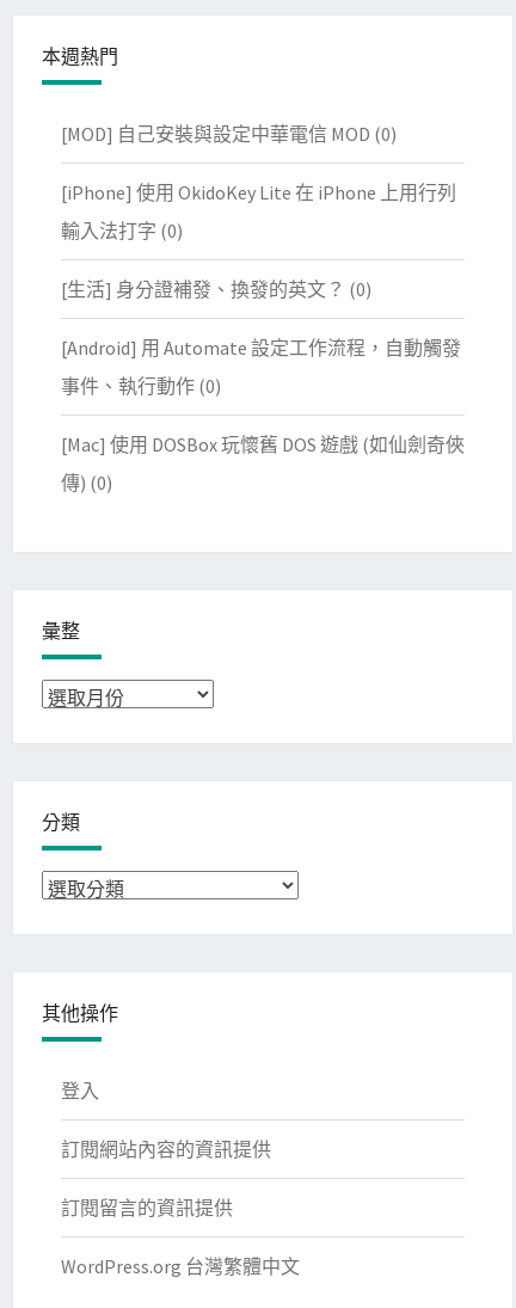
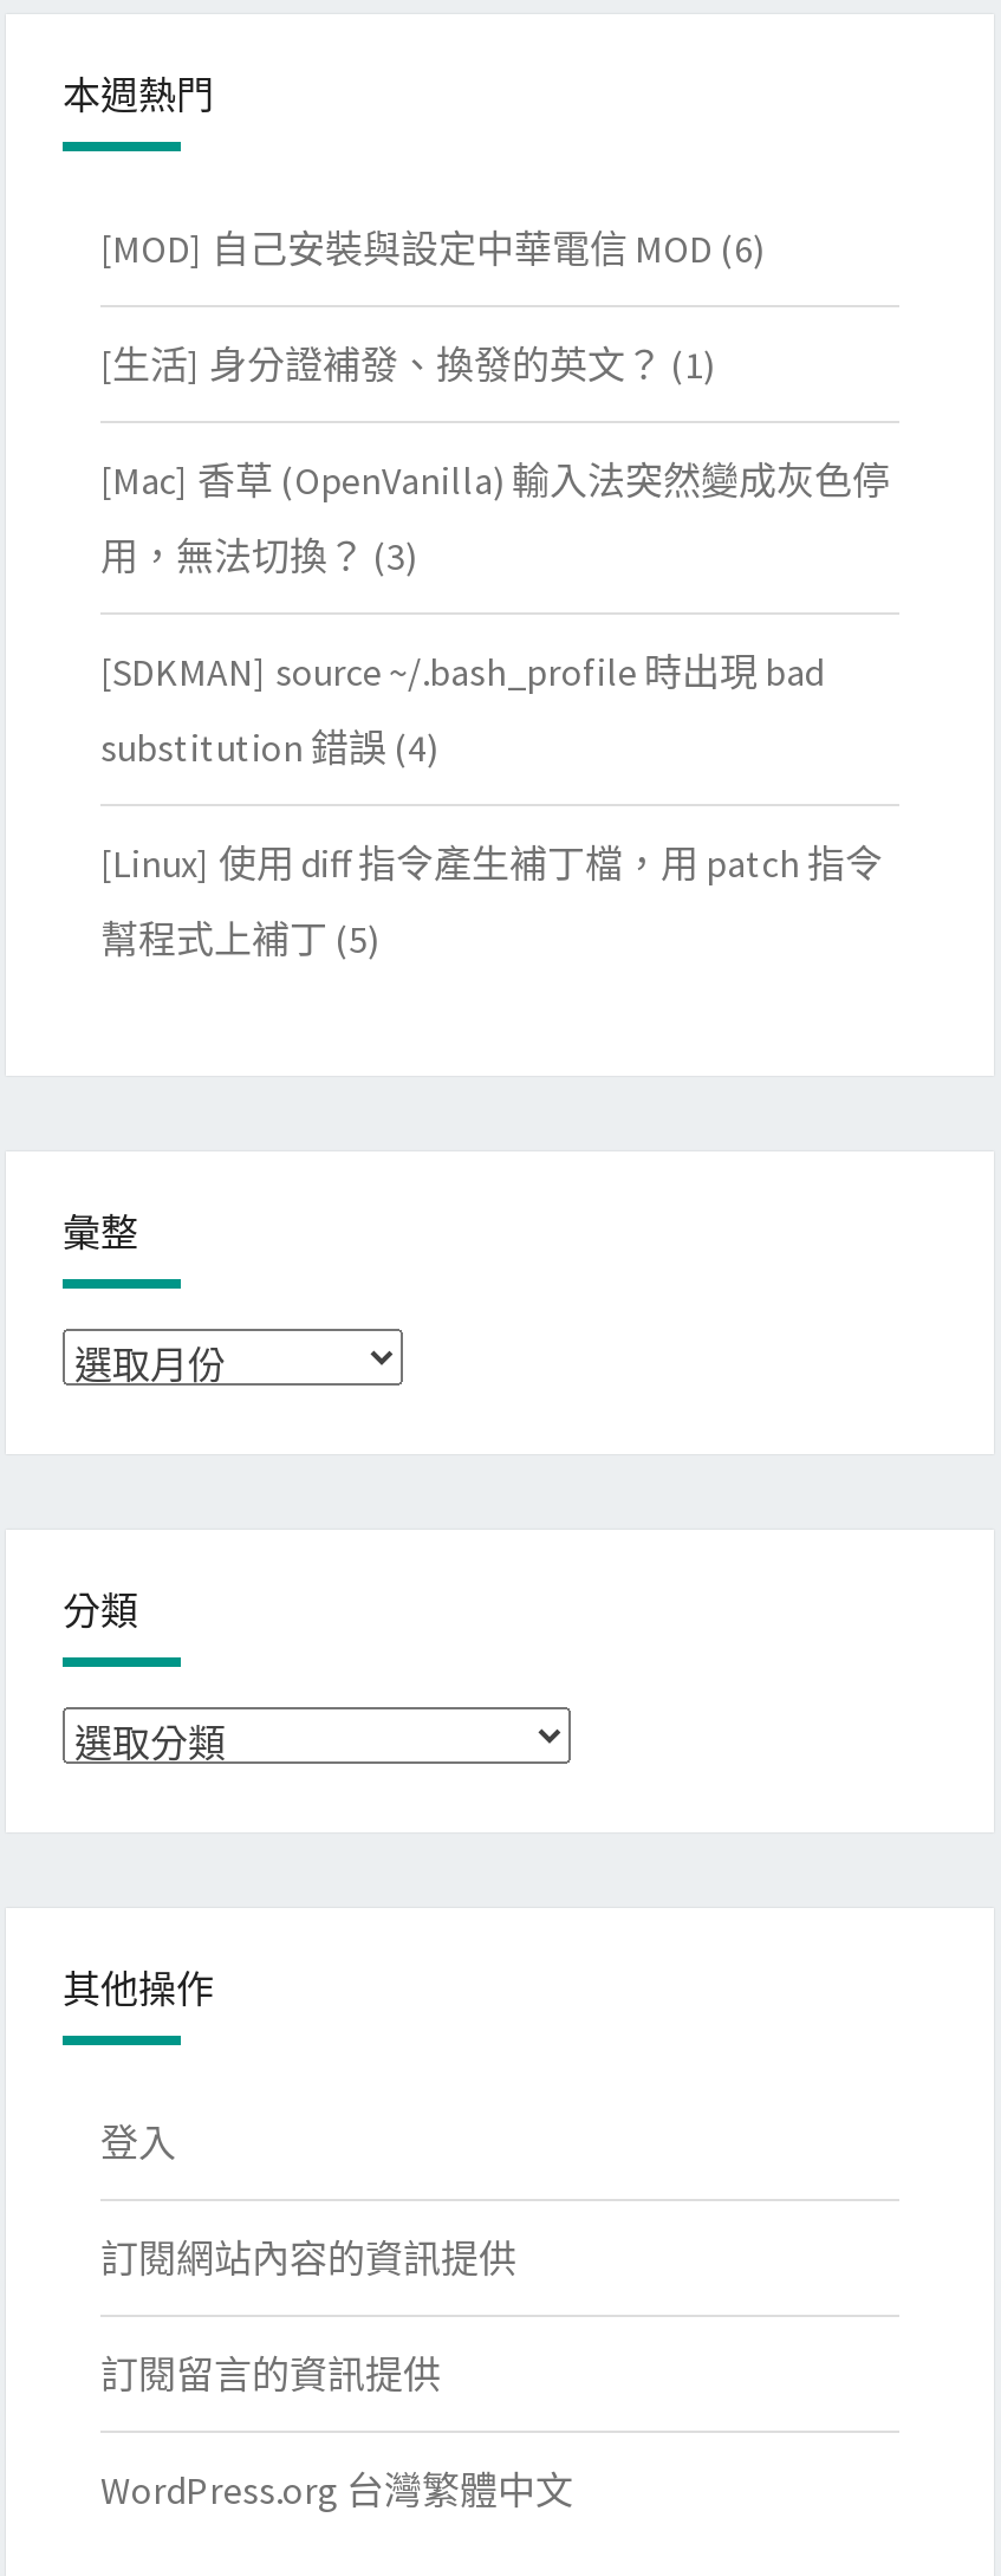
- [MOD] 自己安裝與設定中華電信 MOD (0)
+ [MOD] 自己安裝與設定中華電信 MOD (6)

- [iPhone] 使用 OkidoKey Lite 在 iPhone 上用行列
+ [生活] 身分證補發、換發的英文？ (1)

- 輸入法打字 (0)
+ [Mac] 香草 (OpenVanilla) 輸入法突然變成灰色停

- [生活] 身分證補發、換發的英文？ (0)
+ 用，無法切換？ (3)

- [Android] 用 Automate 設定工作流程，自動觸發
+ [SDKMAN] source ~/.bash_profile 時出現 bad

- 事件、執行動作 (0)
+ substitution 錯誤 (4)

- [Mac] 使用 DOSBox 玩懷舊 DOS 遊戲 (如仙劍奇俠
+ [Linux] 使用 diff 指令產生補丁檔，用 patch 指令

- 傳) (0)
+ 幫程式上補丁 (5)
